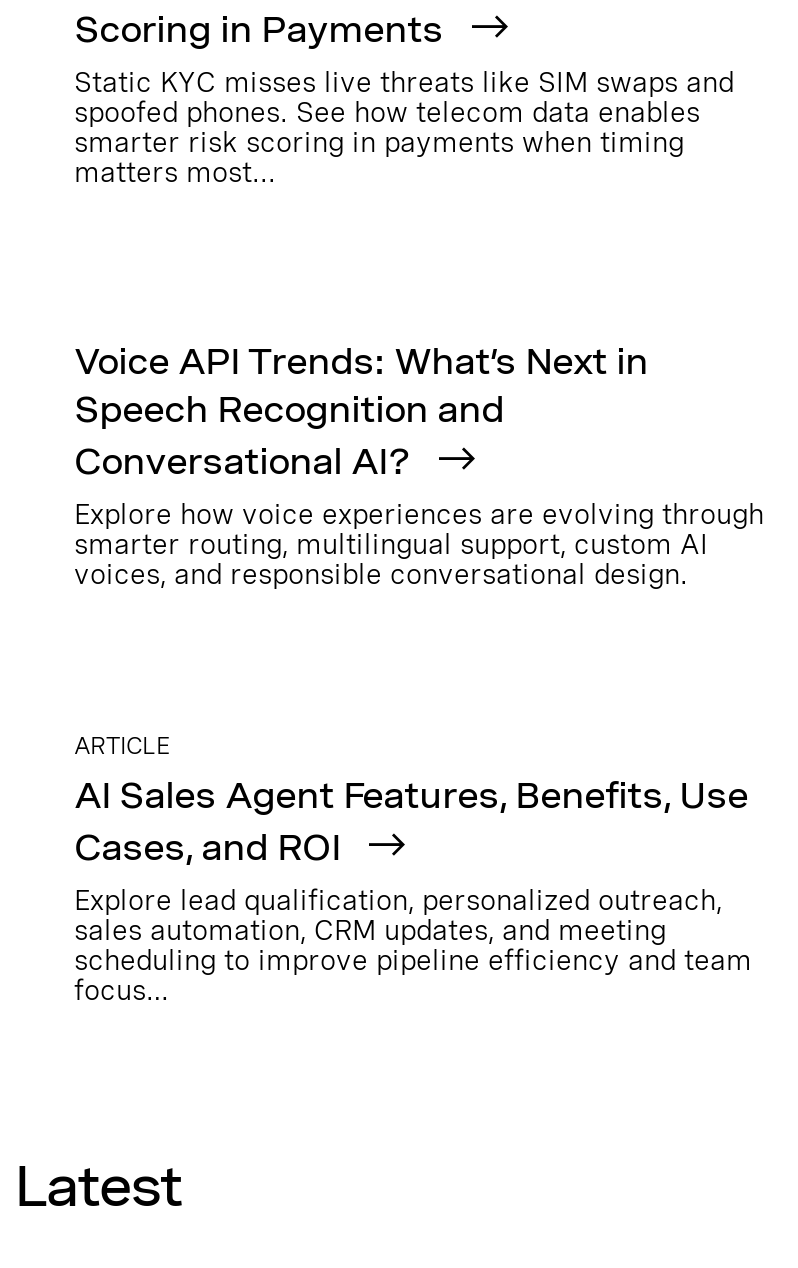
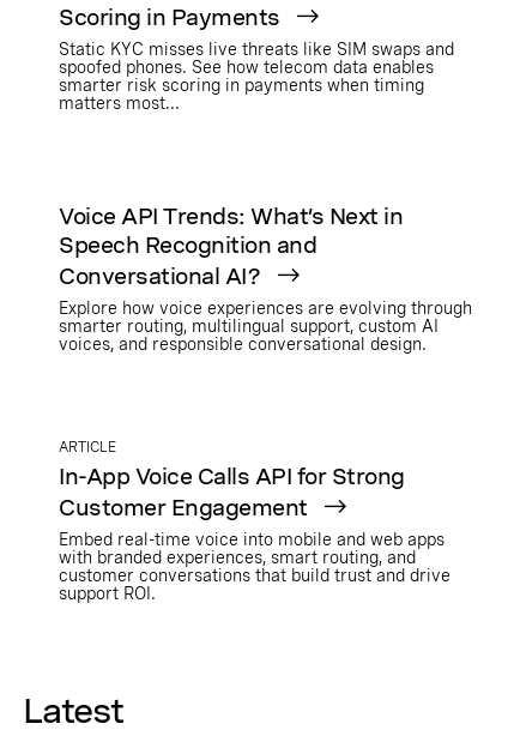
- AI Sales Agent Features, Benefits, Use
- Cases, and ROI
- Explore lead qualification, personalized outreach,
- sales automation, CRM updates, and meeting
- scheduling to improve pipeline efficiency and team
- focus…
+ In-App Voice Calls API for Strong
+ Customer Engagement
+ Embed real-time voice into mobile and web apps
+ with branded experiences, smart routing, and
+ customer conversations that build trust and drive
+ support ROI.
